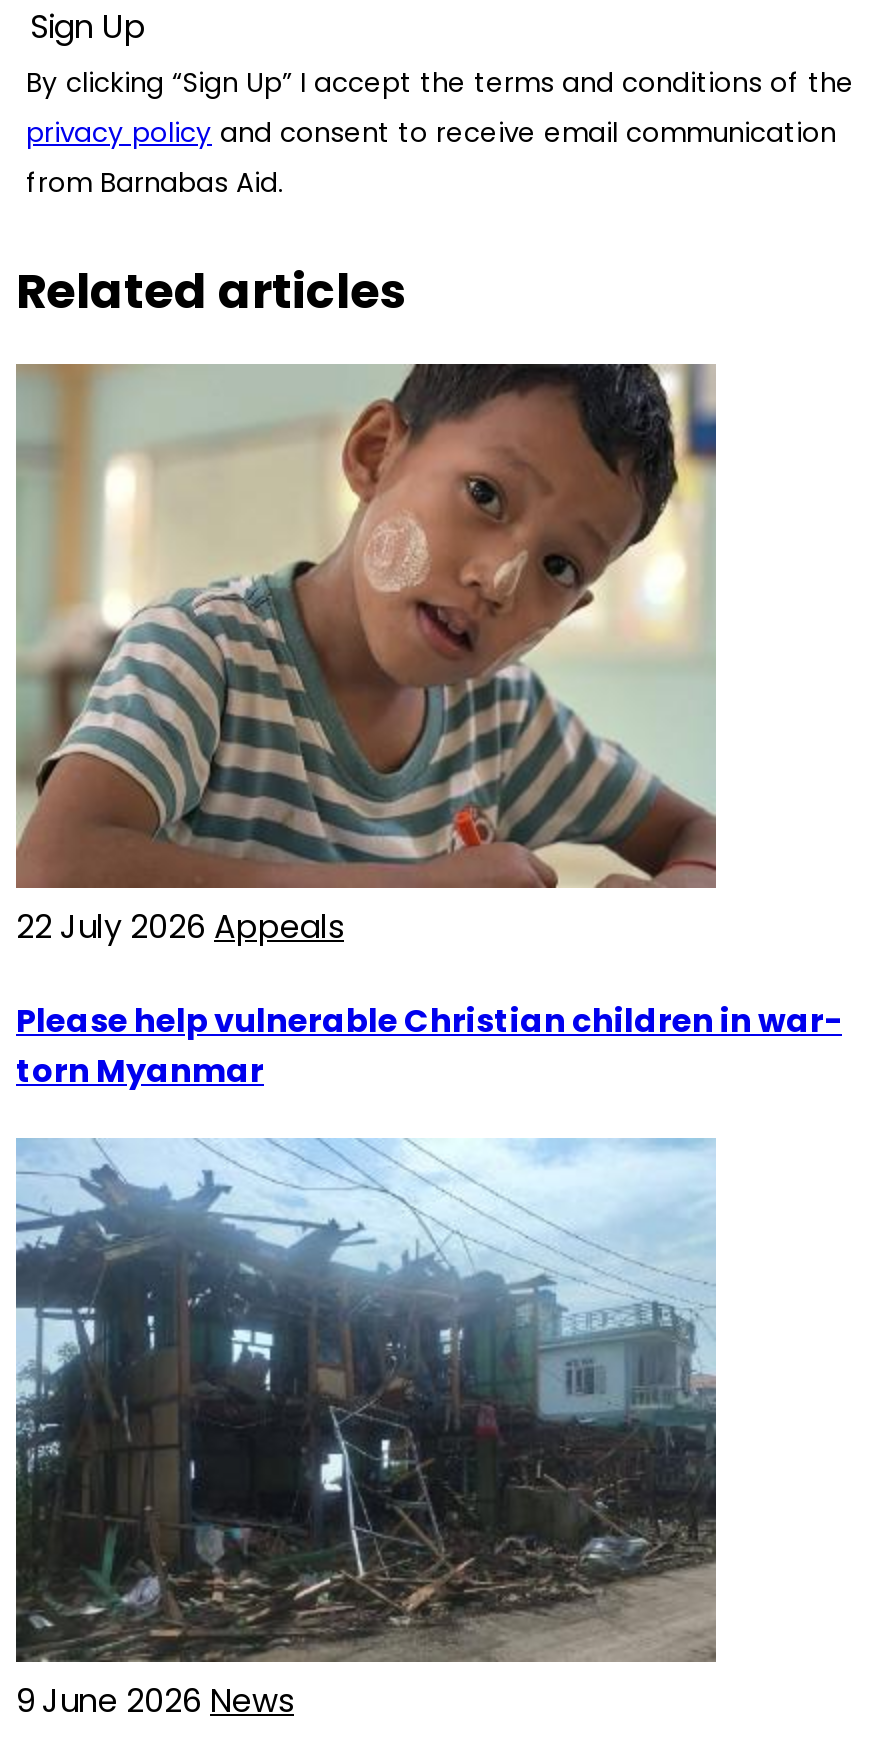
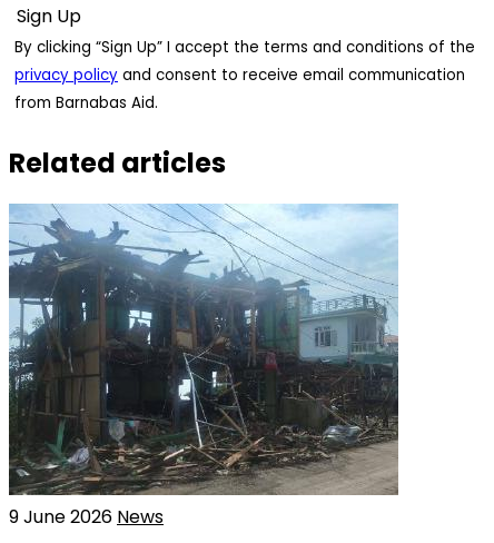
- [image]
- 22 July 2026 Appeals
- Please help vulnerable Christian children in war-
- torn Myanmar
